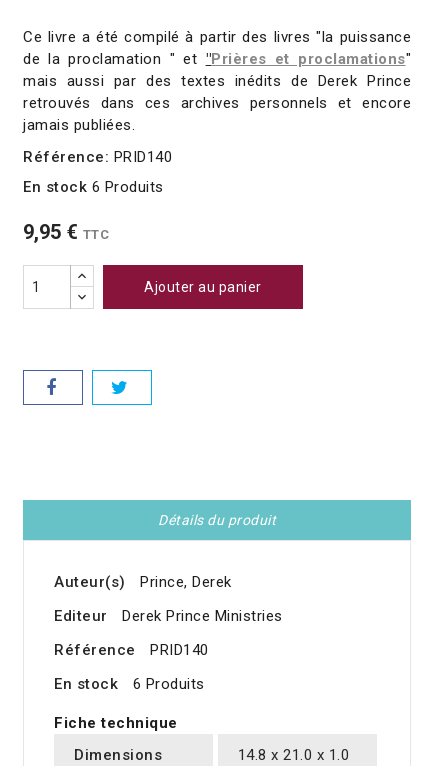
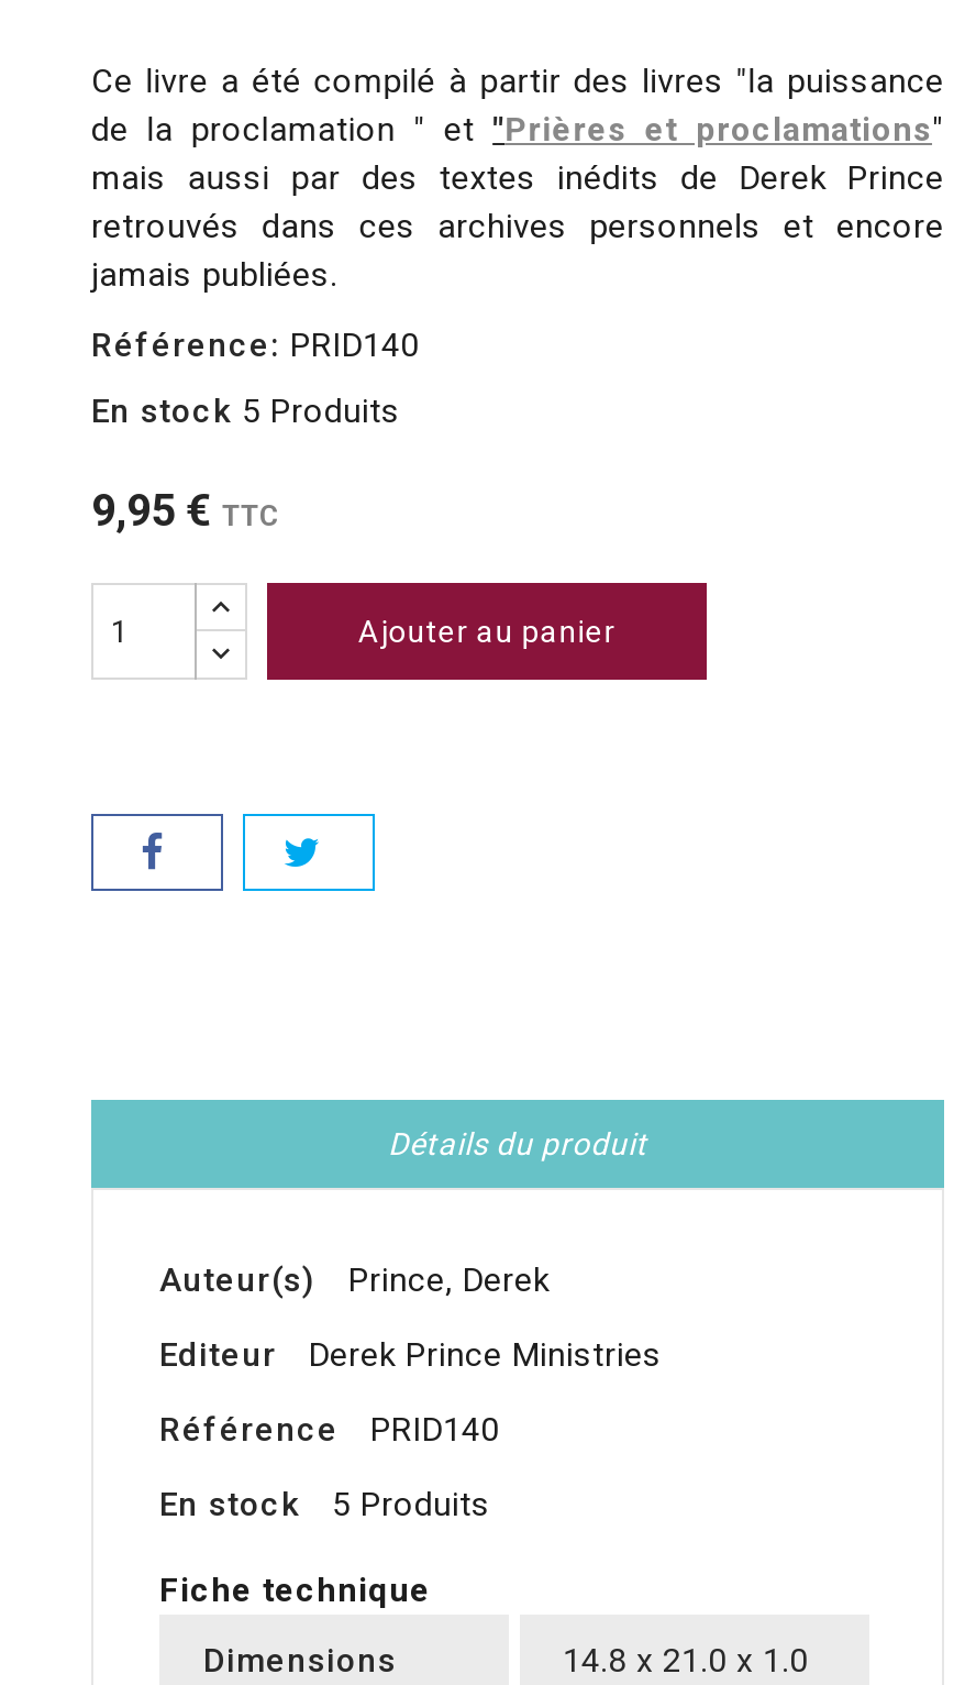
- En stock 6 Produits
+ En stock 5 Produits

- En stock 6 Produits
+ En stock 5 Produits
